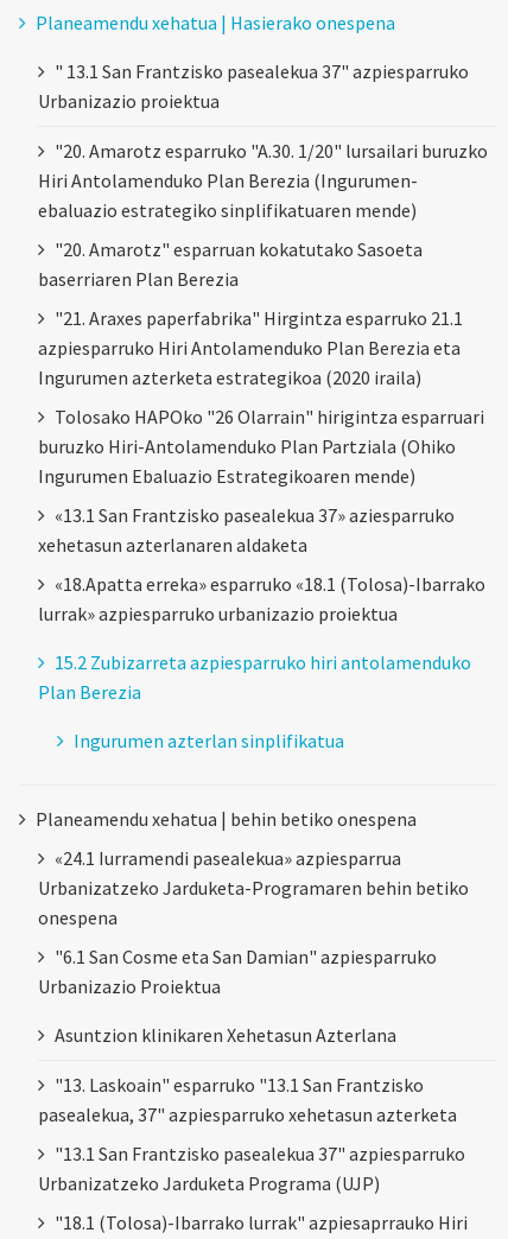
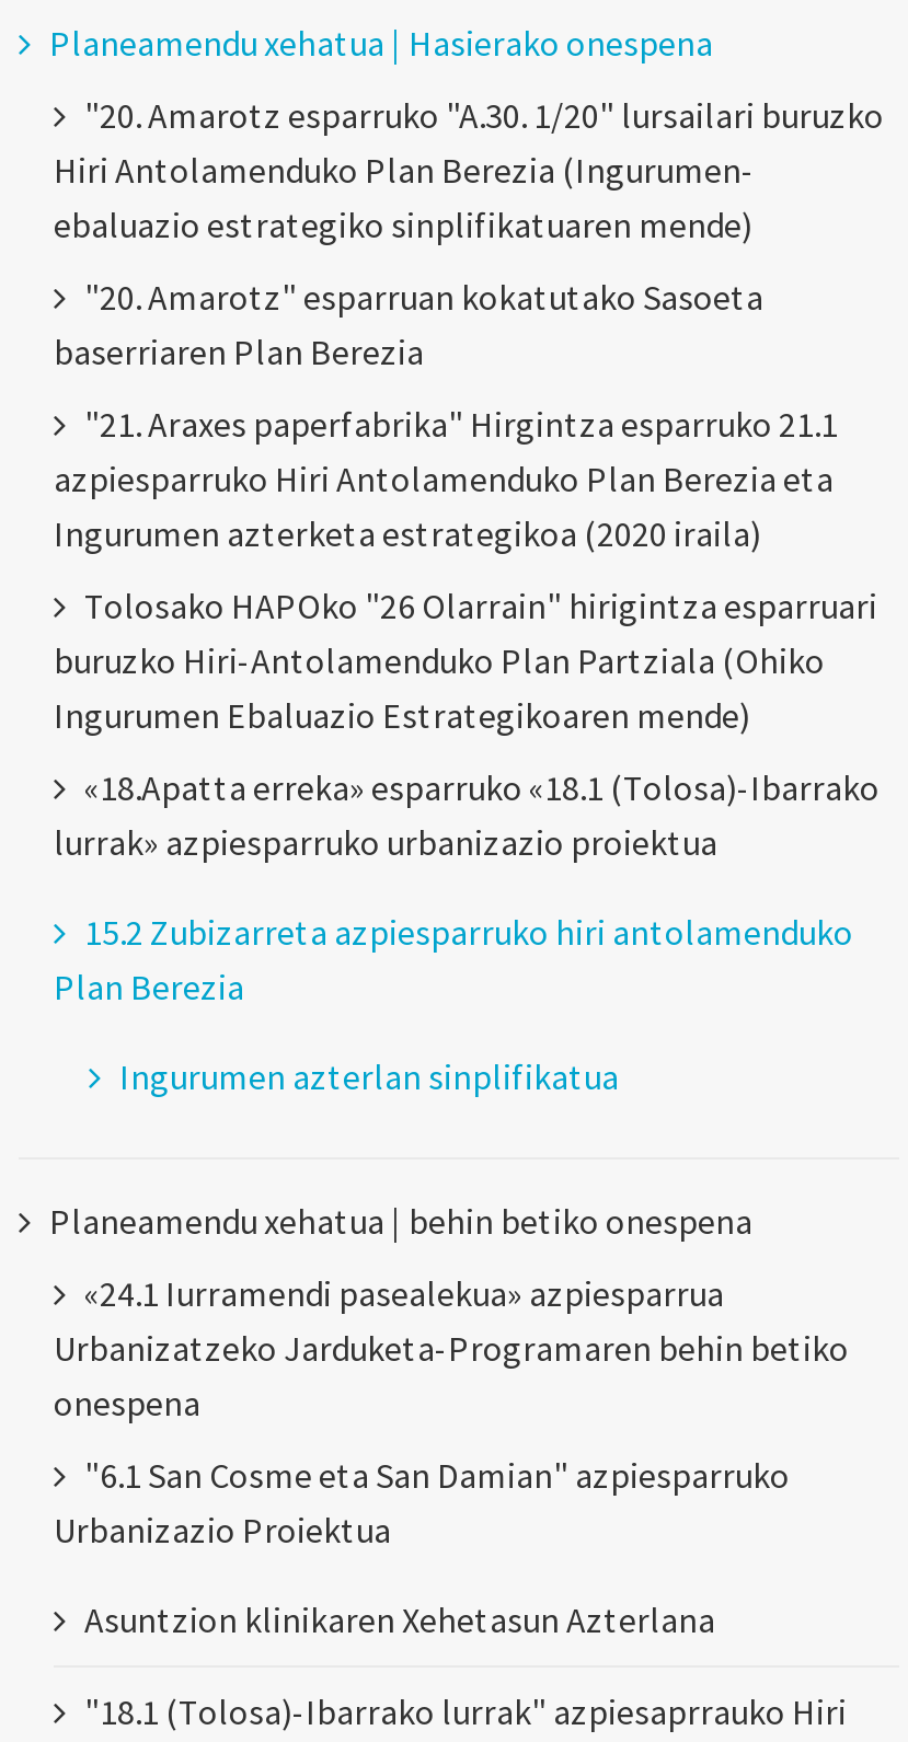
- " 13.1 San Frantzisko pasealekua 37" azpiesparruko
- Urbanizazio proiektua

- «13.1 San Frantzisko pasealekua 37» aziesparruko
- xehetasun azterlanaren aldaketa

- "13. Laskoain" esparruko "13.1 San Frantzisko
- pasealekua, 37" azpiesparruko xehetasun azterketa
- "13.1 San Frantzisko pasealekua 37" azpiesparruko
- Urbanizatzeko Jarduketa Programa (UJP)
